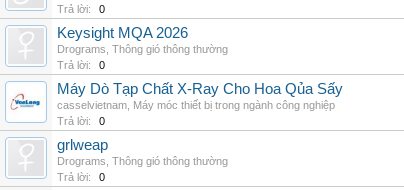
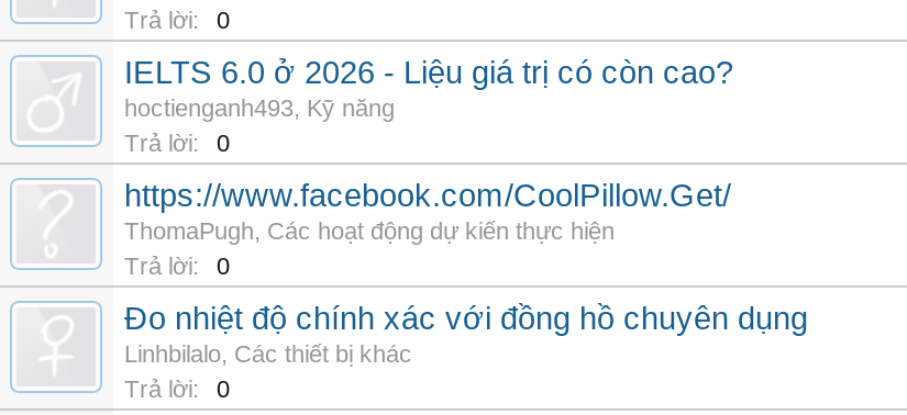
- Keysight MQA 2026
- Drograms, Thông gió thông thường
+ IELTS 6.0 ở 2026 - Liệu giá trị có còn cao?
+ hoctienganh493, Kỹ năng

- [image]

- Máy Dò Tạp Chất X-Ray Cho Hoa Qủa Sấy
- casselvietnam, Máy móc thiết bị trong ngành công nghiệp
+ https://www.facebook.com/CoolPillow.Get/
+ ThomaPugh, Các hoạt động dự kiến thực hiện

- grlweap
- Drograms, Thông gió thông thường
+ Đo nhiệt độ chính xác với đồng hồ chuyên dụng
+ Linhbilalo, Các thiết bị khác
